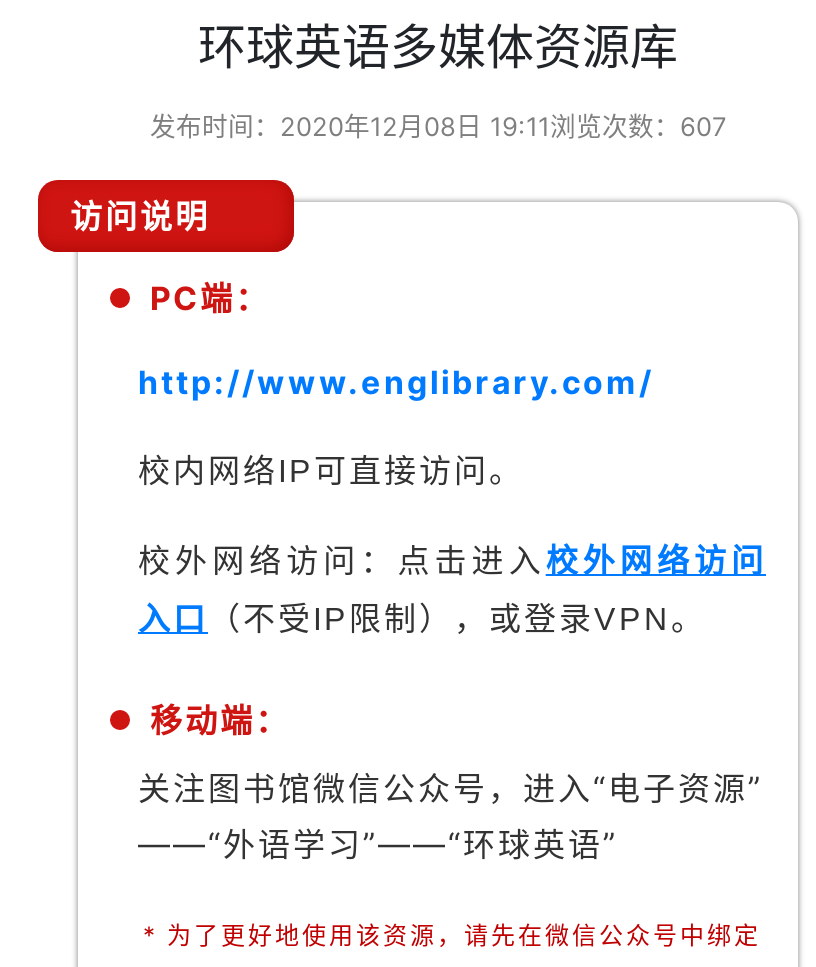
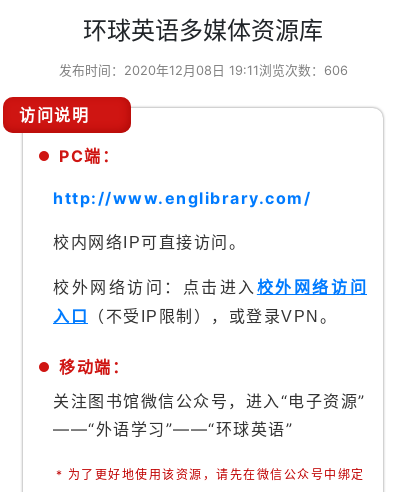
- 发布时间：2020年12月08日 19:11浏览次数：607
+ 发布时间：2020年12月08日 19:11浏览次数：606
